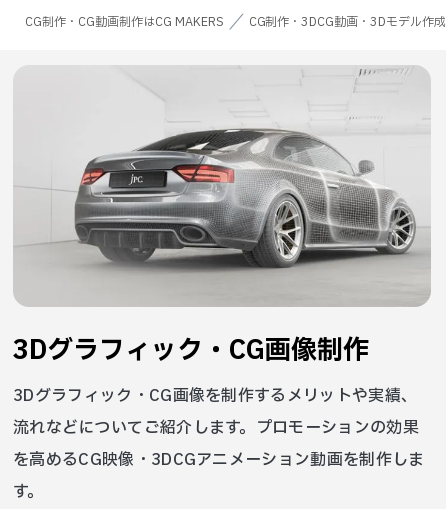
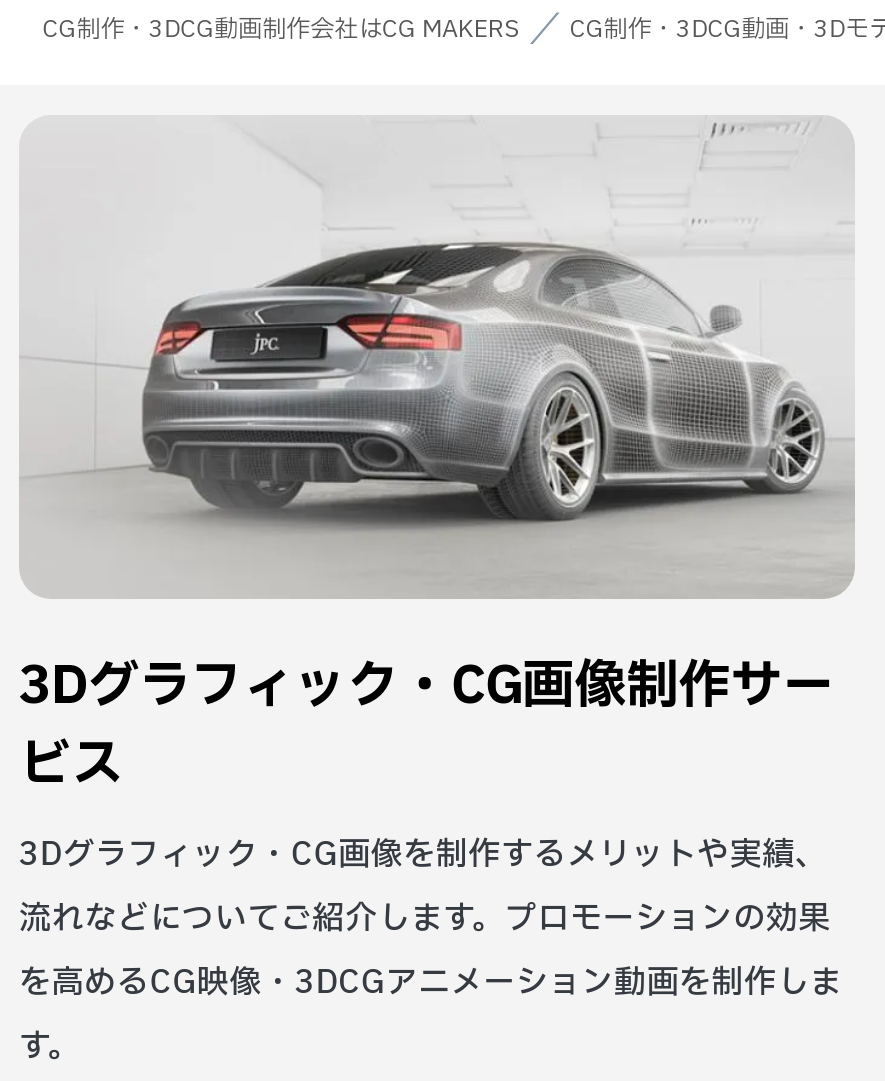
- CG制作・CG動画制作はCG MAKERS
+ CG制作・3DCG動画制作会社はCG MAKERS

- 3Dグラフィック・CG画像制作
+ 3Dグラフィック・CG画像制作サー
+ ビス
